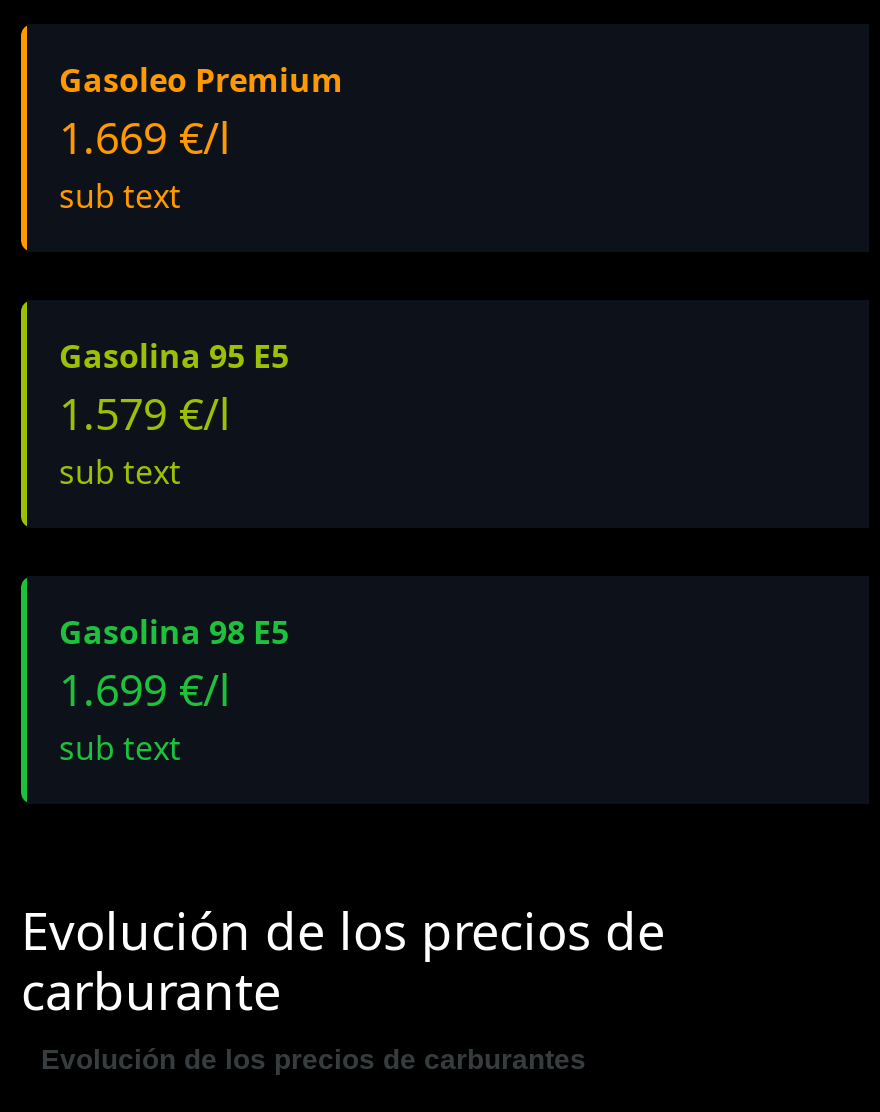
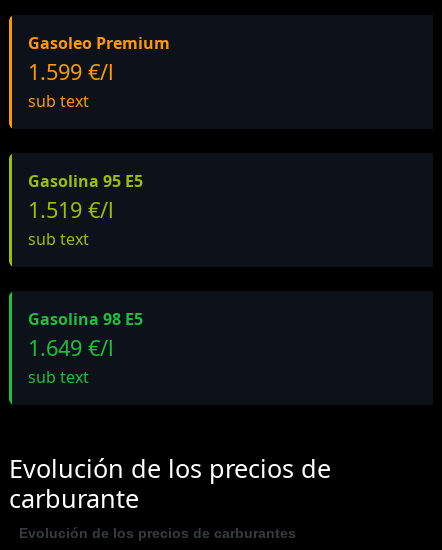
- 1.669 €/l
+ 1.599 €/l

- 1.579 €/l
+ 1.519 €/l

- 1.699 €/l
+ 1.649 €/l
